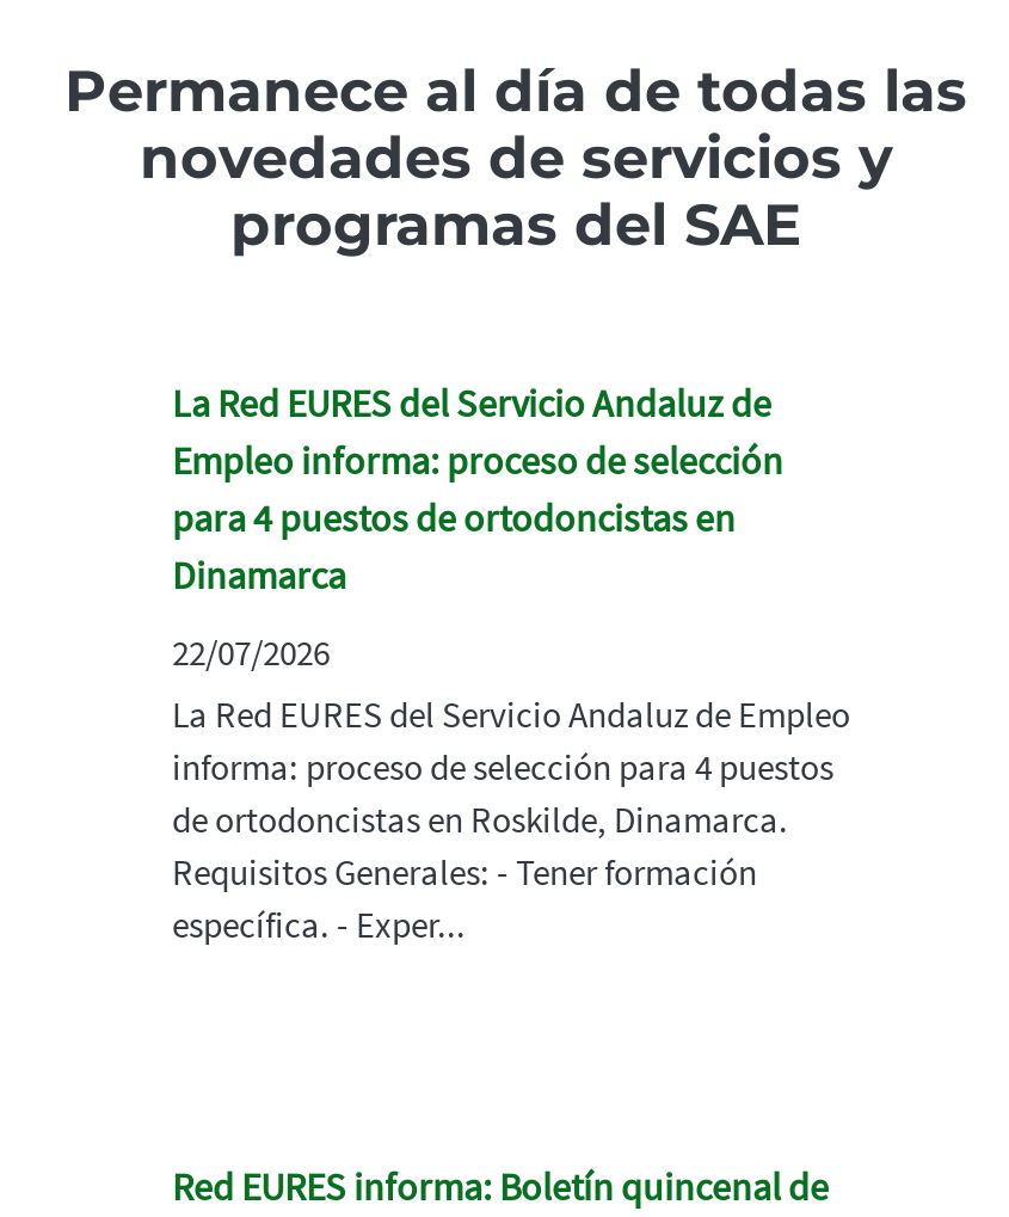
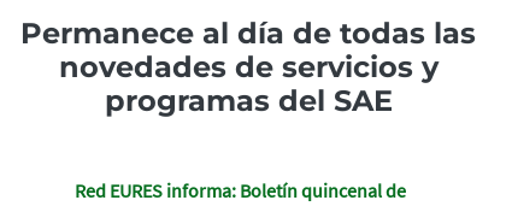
- La Red EURES del Servicio Andaluz de
- Empleo informa: proceso de selección
- para 4 puestos de ortodoncistas en
- Dinamarca
- 22/07/2026
- La Red EURES del Servicio Andaluz de Empleo
- informa: proceso de selección para 4 puestos
- de ortodoncistas en Roskilde, Dinamarca.
- Requisitos Generales: - Tener formación
- específica. - Exper...
